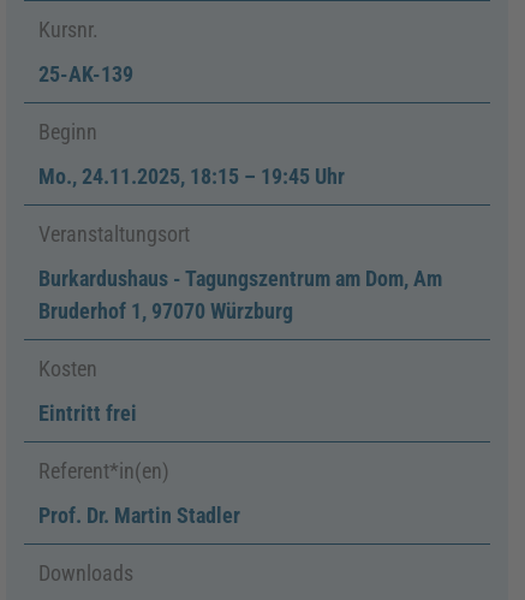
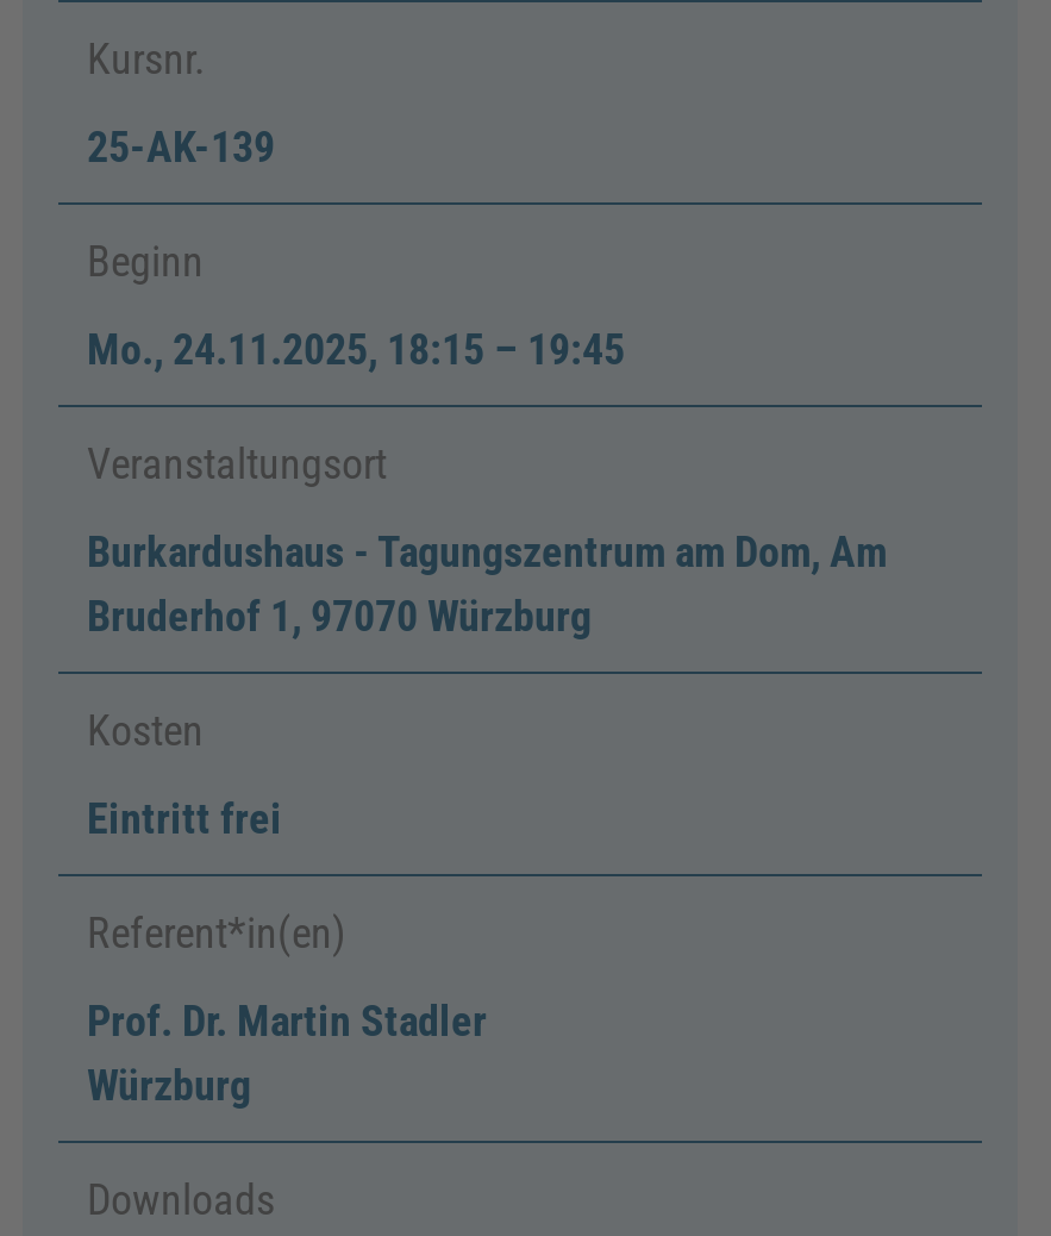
- Mo., 24.11.2025, 18:15 – 19:45 Uhr
+ Mo., 24.11.2025, 18:15 – 19:45

+ Würzburg
